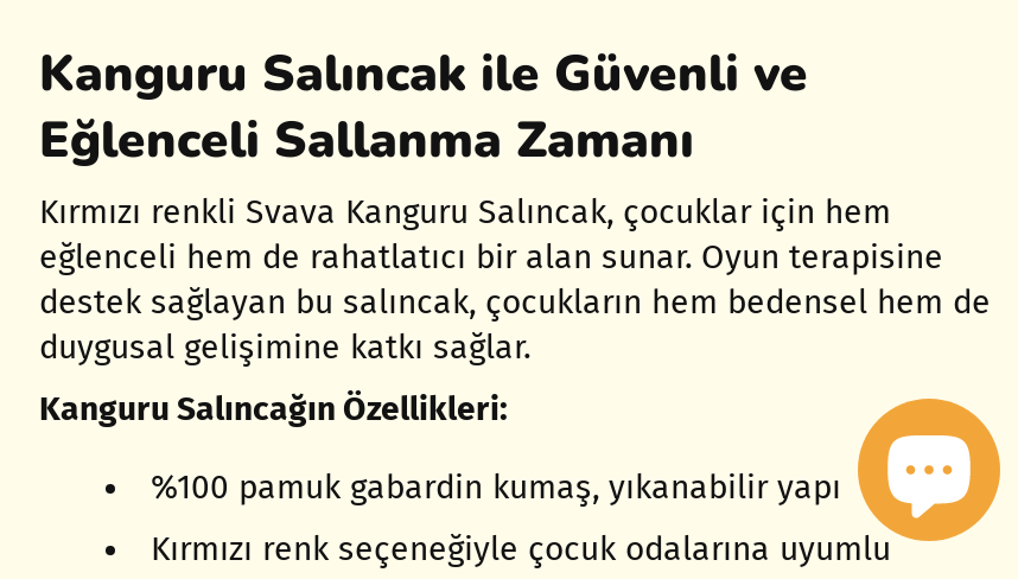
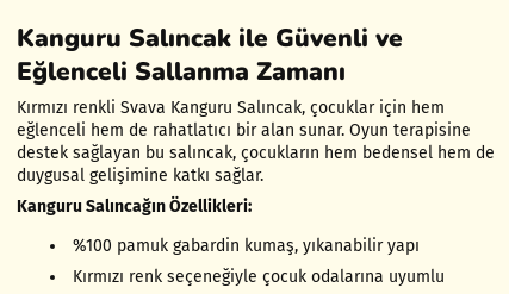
- [image]
